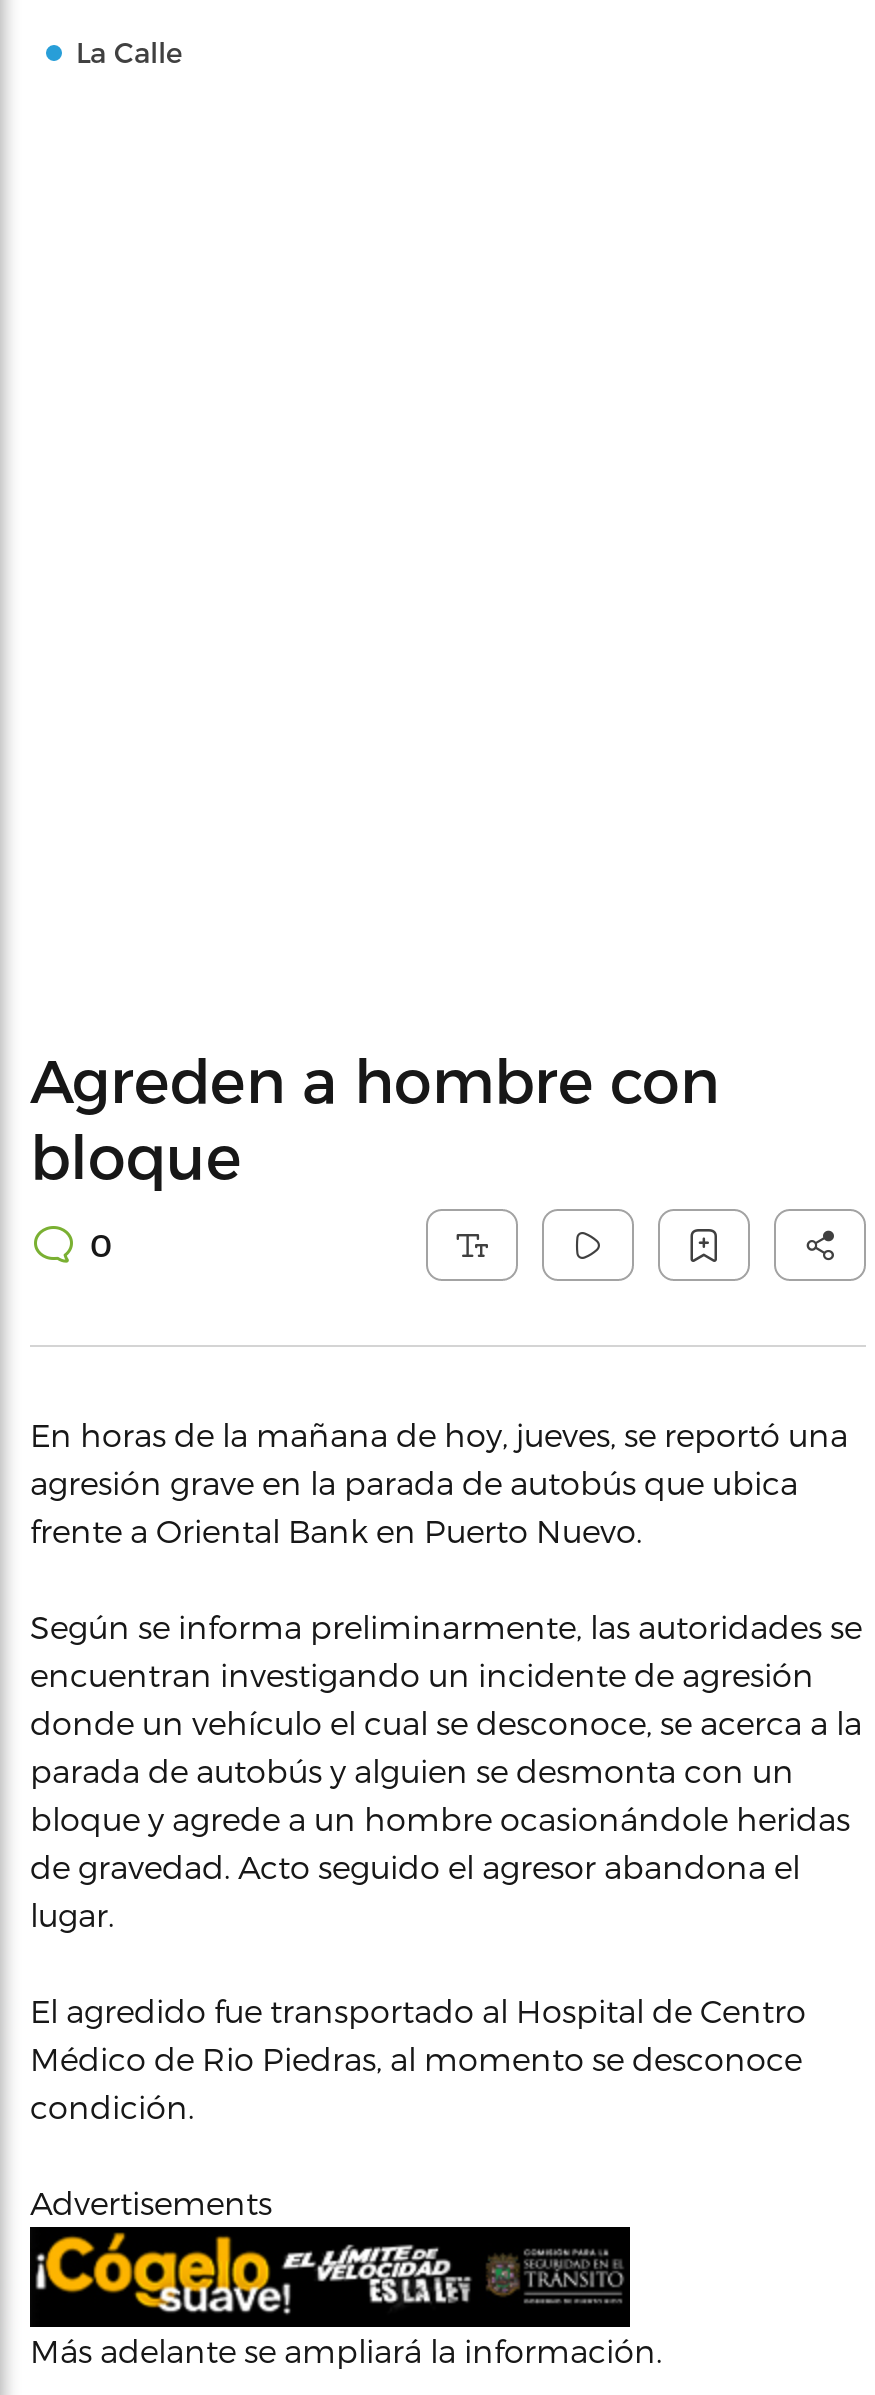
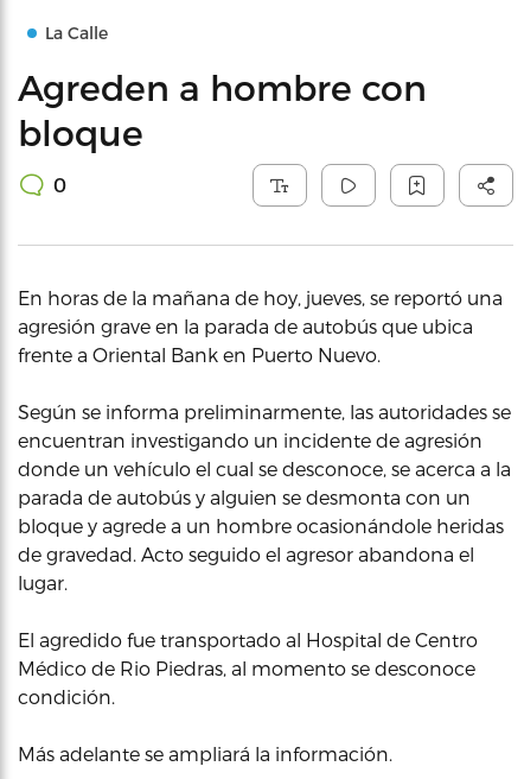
- Advertisements

- [image]
